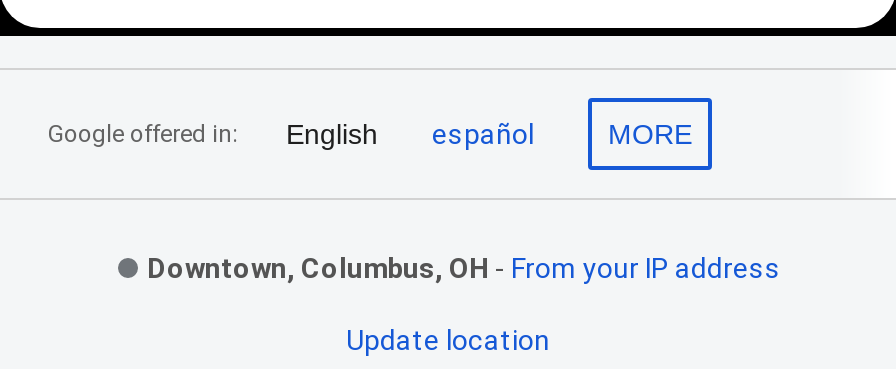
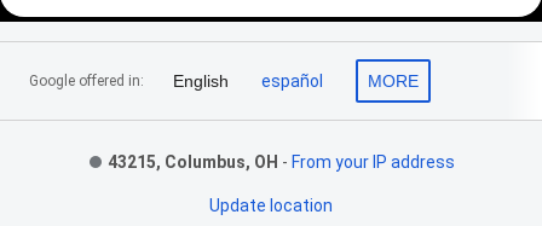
- Downtown, Columbus, OH - From your IP address
+ 43215, Columbus, OH - From your IP address
